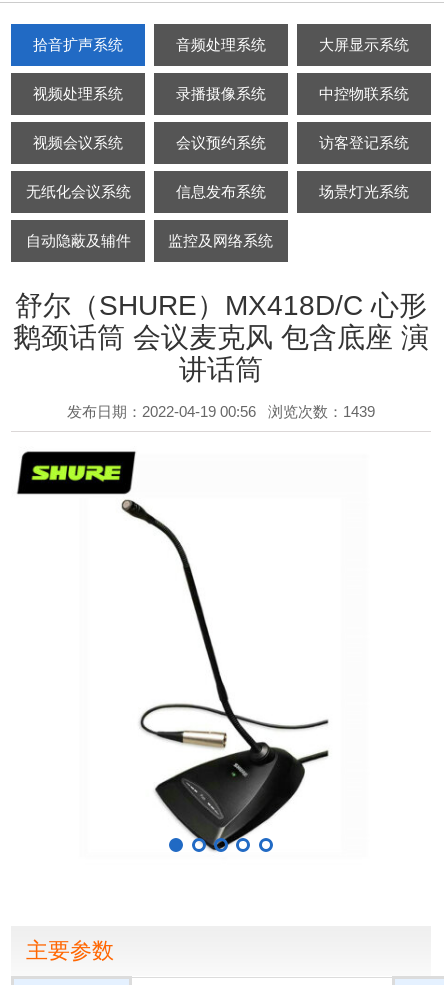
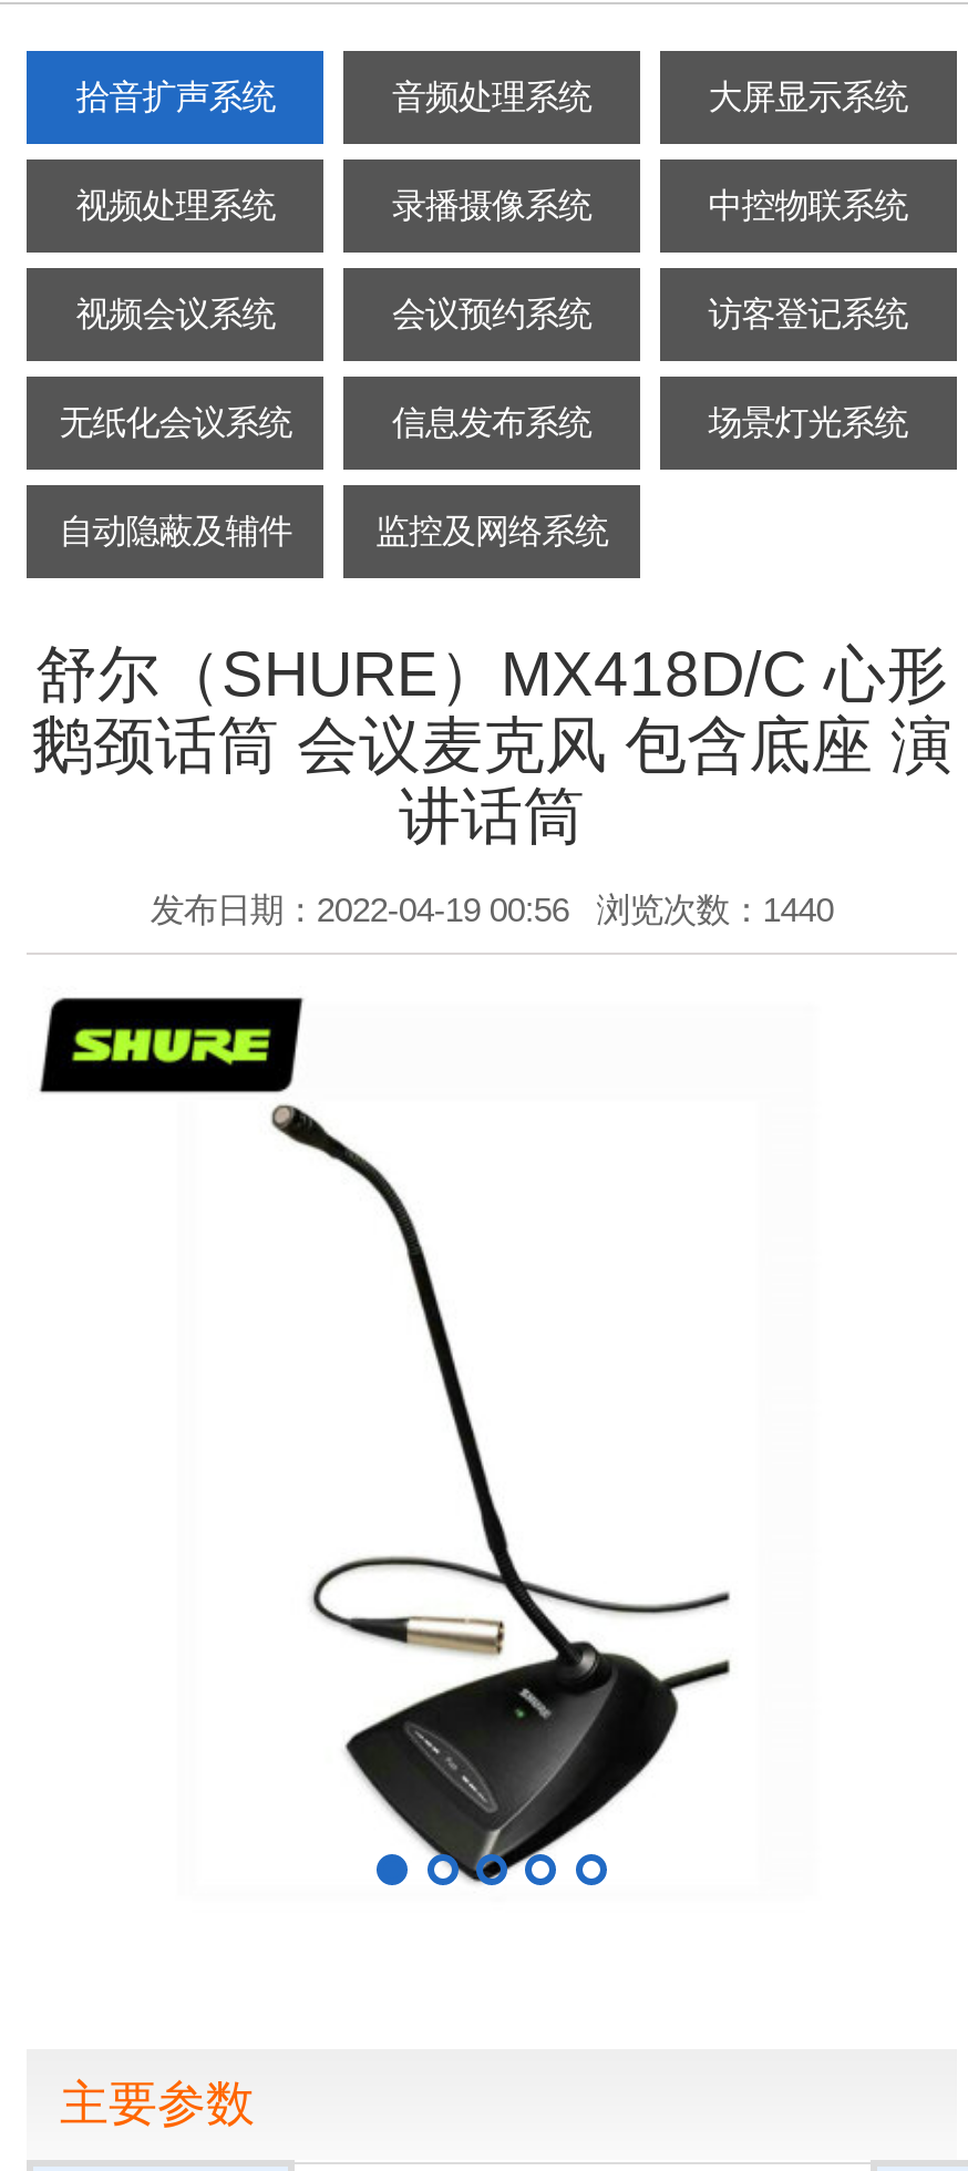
- 发布日期：2022-04-19 00:56 浏览次数：1439
+ 发布日期：2022-04-19 00:56 浏览次数：1440
